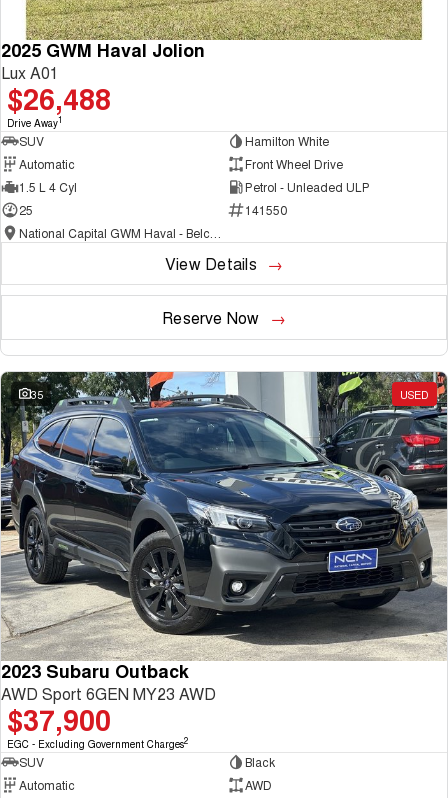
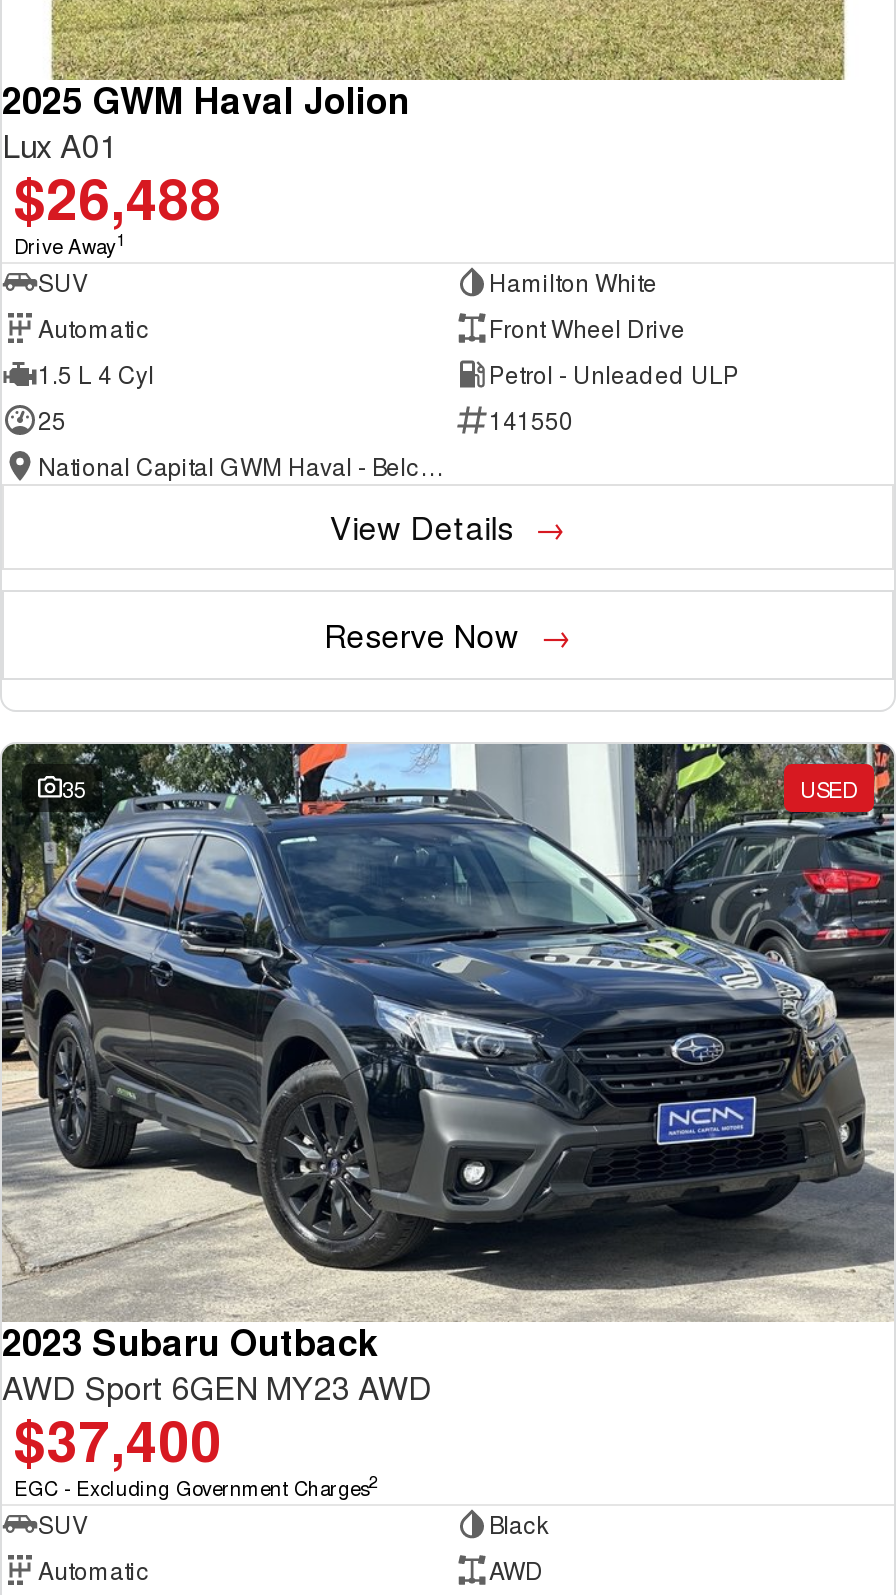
- $37,900
+ $37,400
